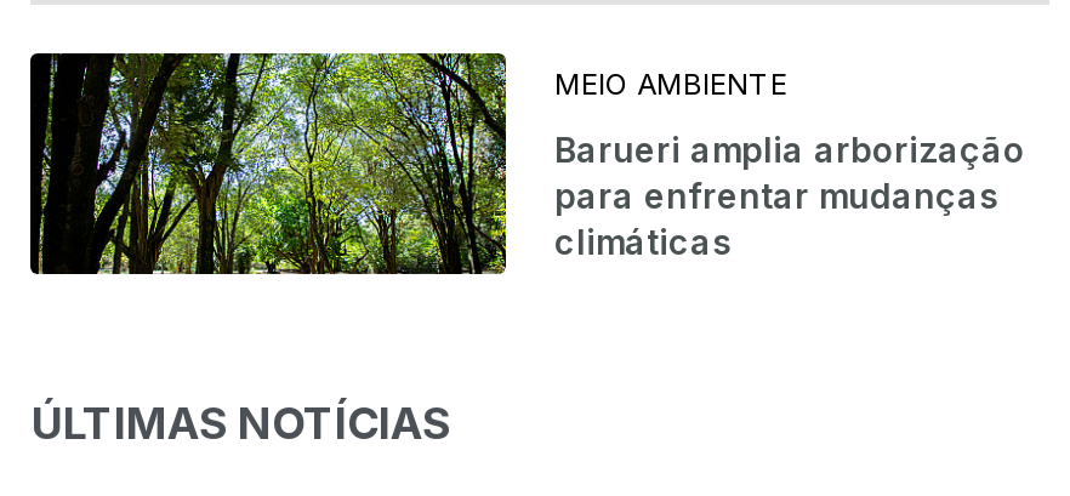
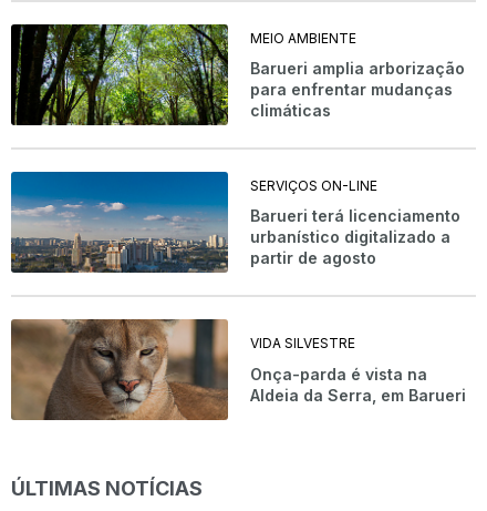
+ [image]
+ SERVIÇOS ON-LINE
+ Barueri terá licenciamento
+ urbanístico digitalizado a
+ partir de agosto

+ [image]
+ VIDA SILVESTRE
+ Onça-parda é vista na
+ Aldeia da Serra, em Barueri
